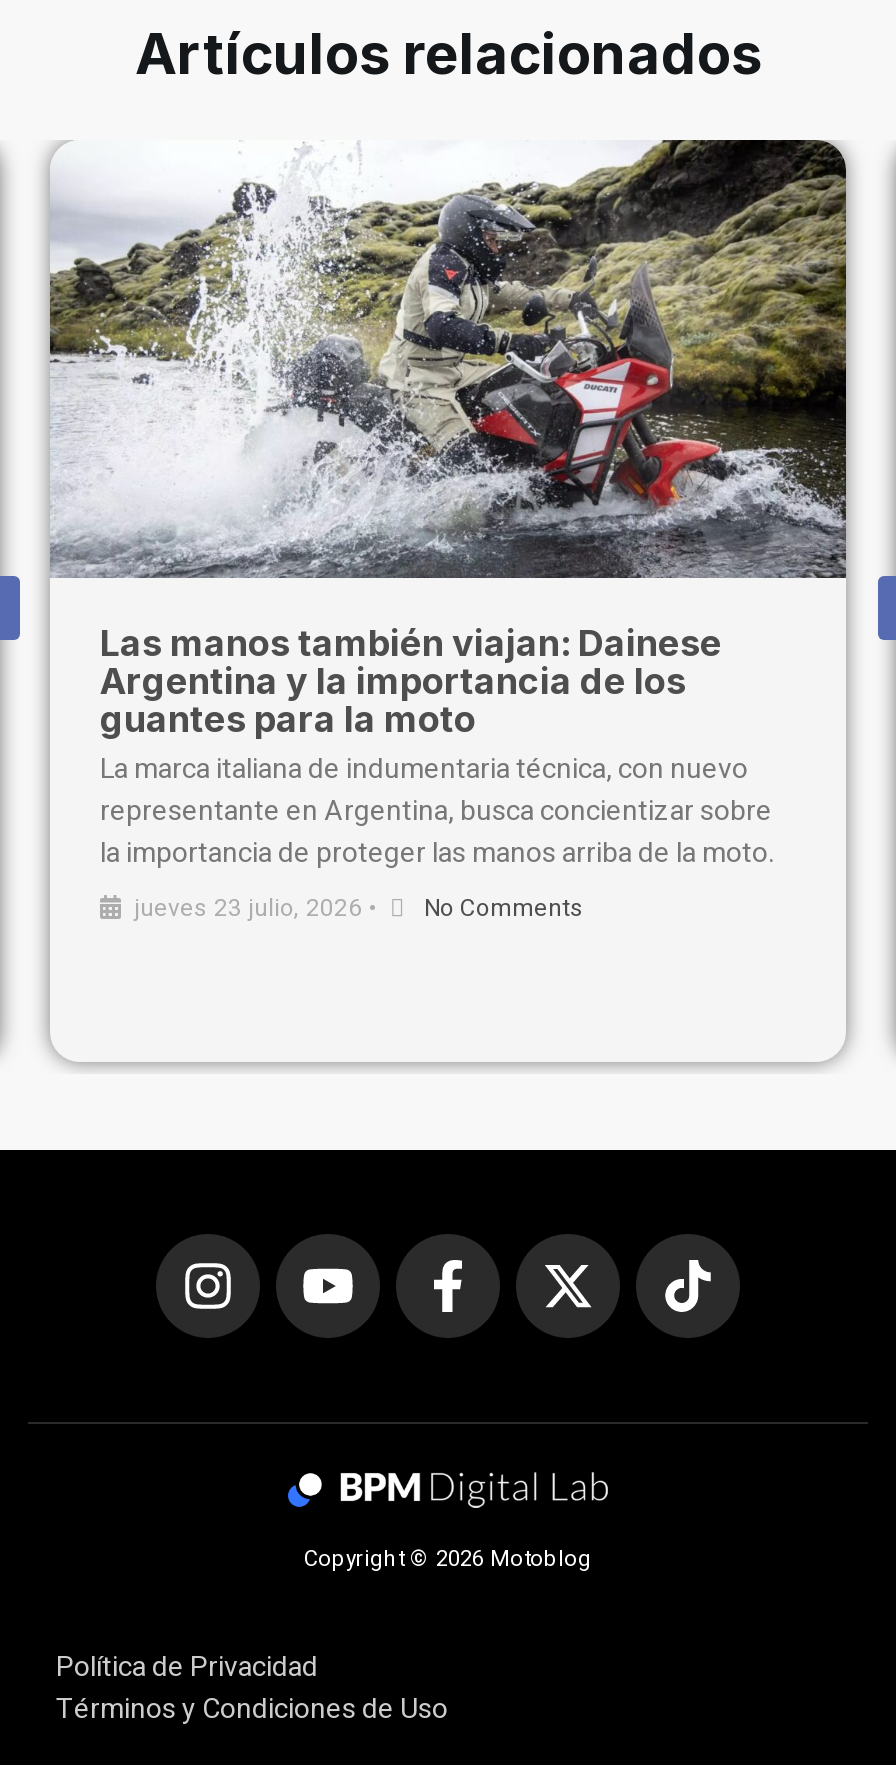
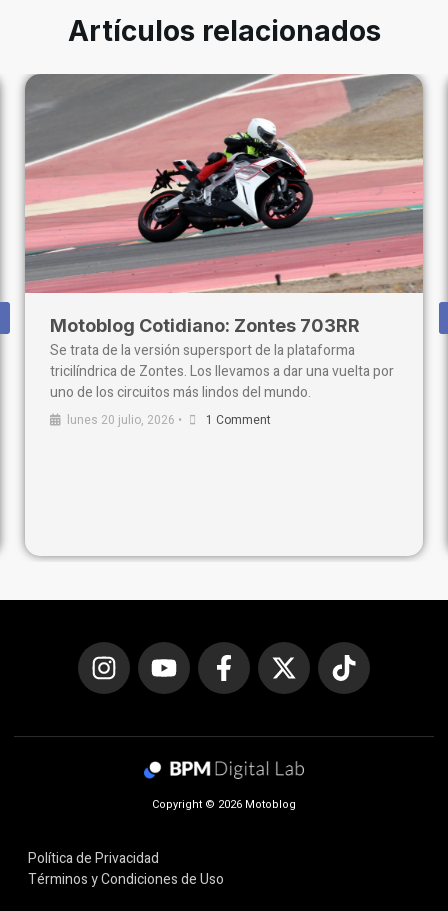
- [image]
- Las manos también viajan: Dainese
- Argentina y la importancia de los
- guantes para la moto
- La marca italiana de indumentaria técnica, con nuevo
- representante en Argentina, busca concientizar sobre
- la importancia de proteger las manos arriba de la moto.
- jueves 23 julio, 2026 •
- No Comments
+ [image]
+ Motoblog Cotidiano: Zontes 703RR
+ Se trata de la versión supersport de la plataforma
+ tricilíndrica de Zontes. Los llevamos a dar una vuelta por
+ uno de los circuitos más lindos del mundo.
+ lunes 20 julio, 2026 •
+ 1 Comment
